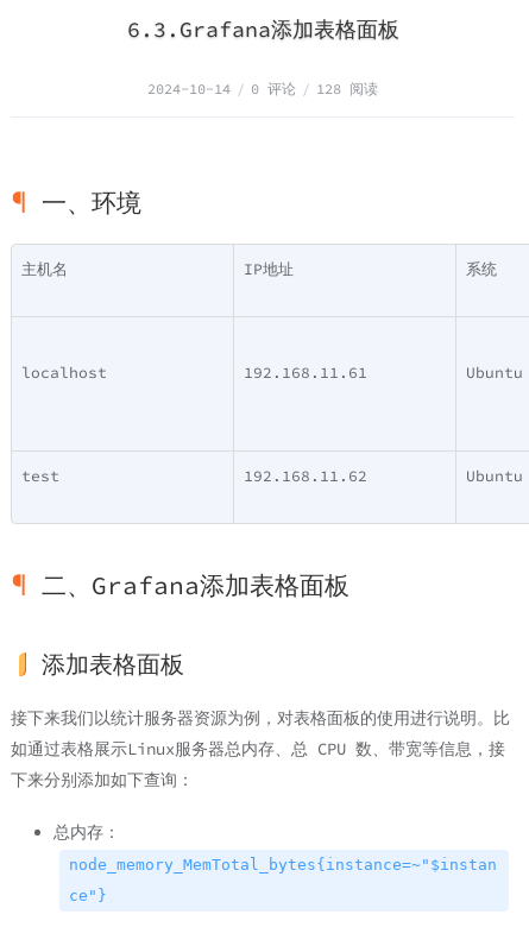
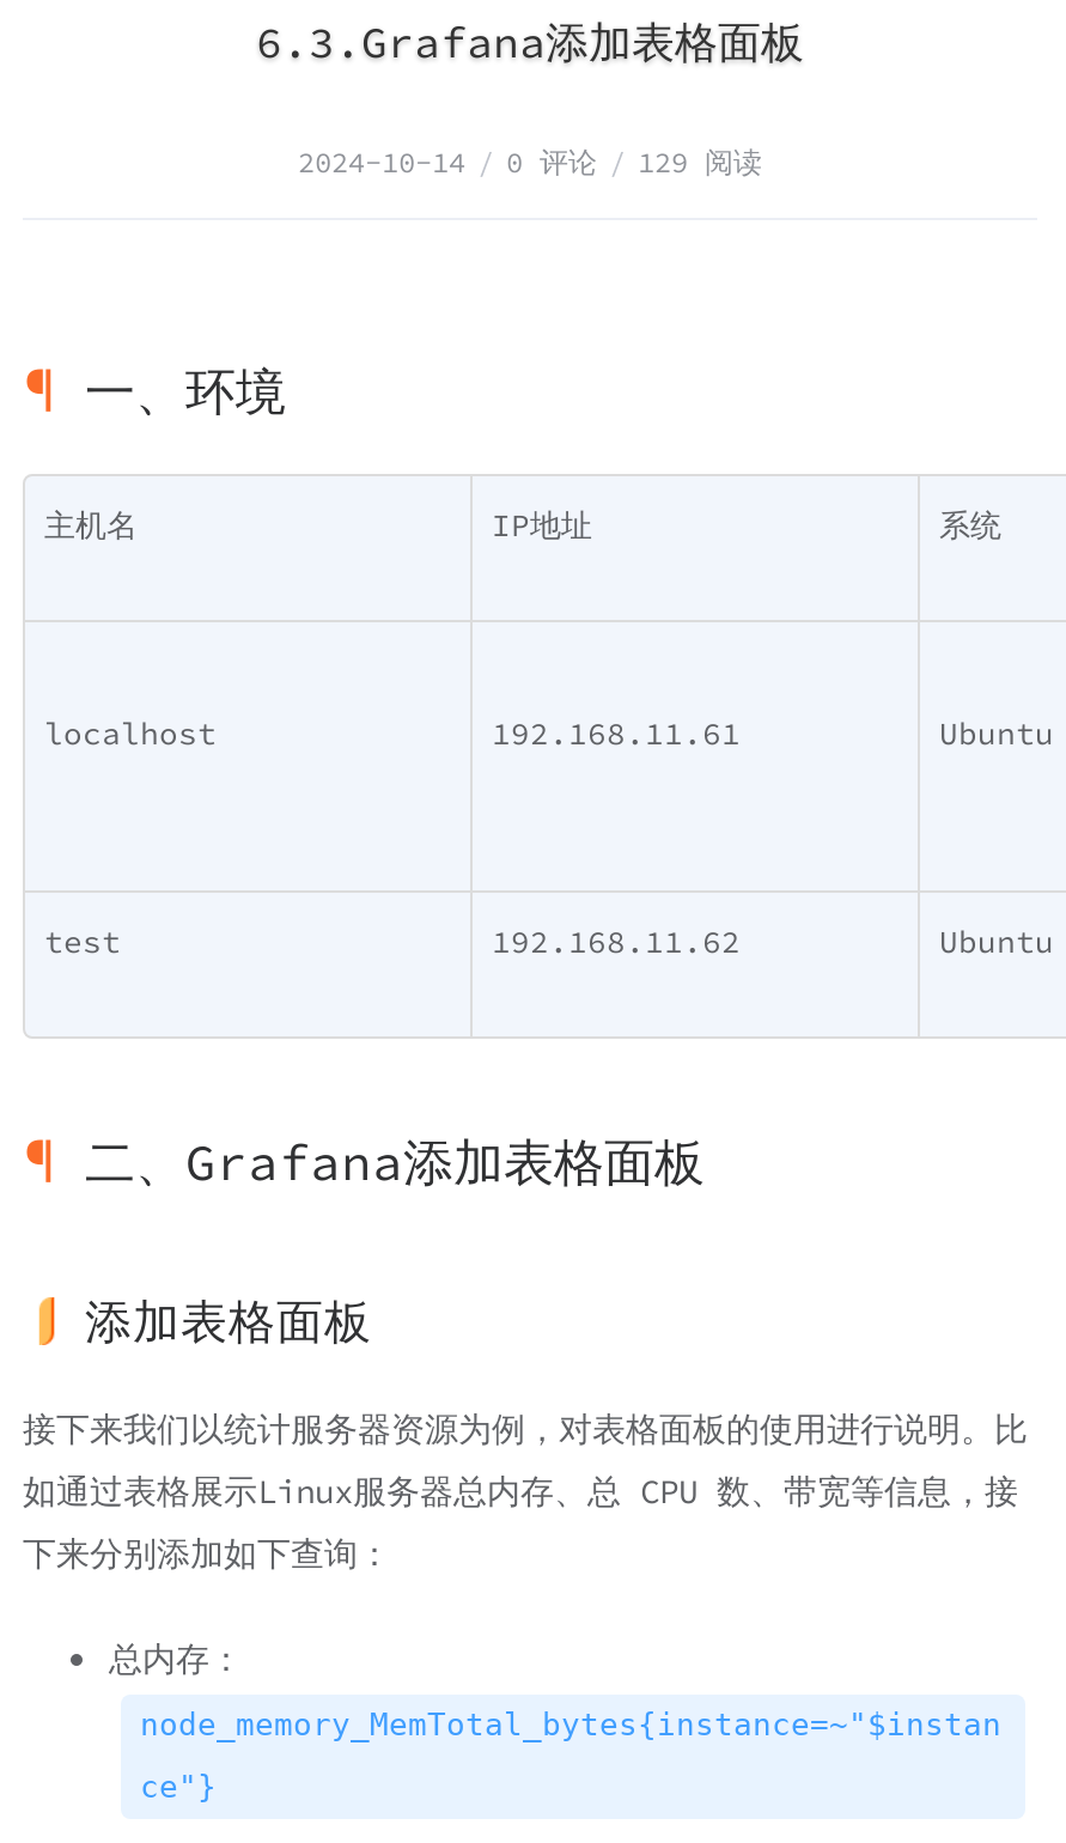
- 2024-10-14 / 0 评论 / 128 阅读
+ 2024-10-14 / 0 评论 / 129 阅读
